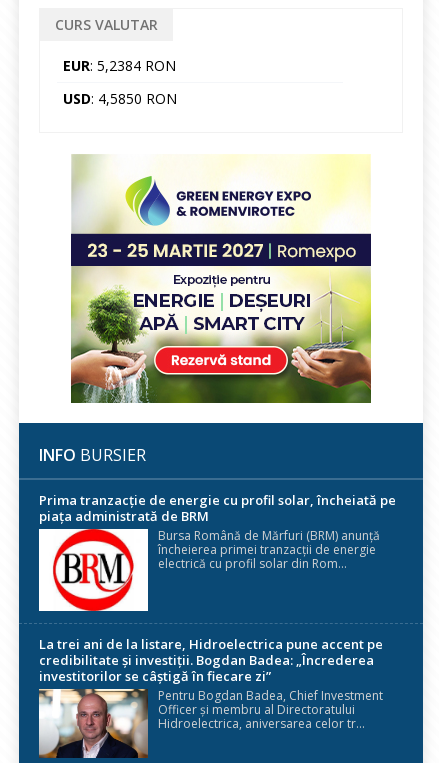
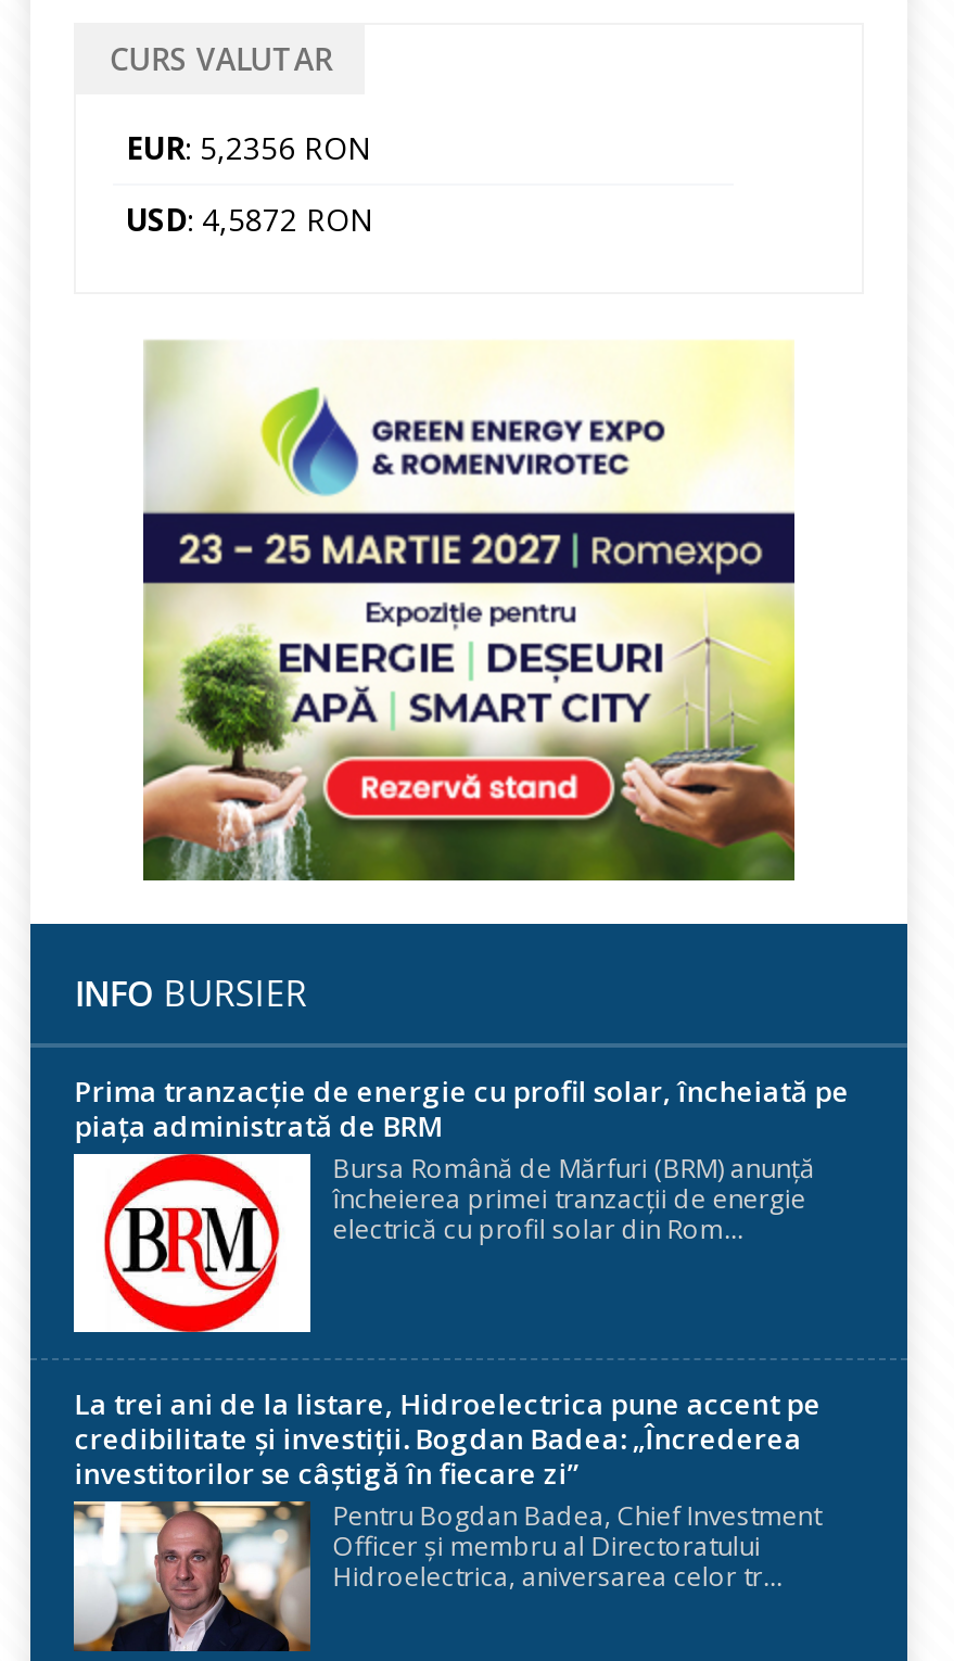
- EUR: 5,2384 RON
+ EUR: 5,2356 RON

- USD: 4,5850 RON
+ USD: 4,5872 RON
